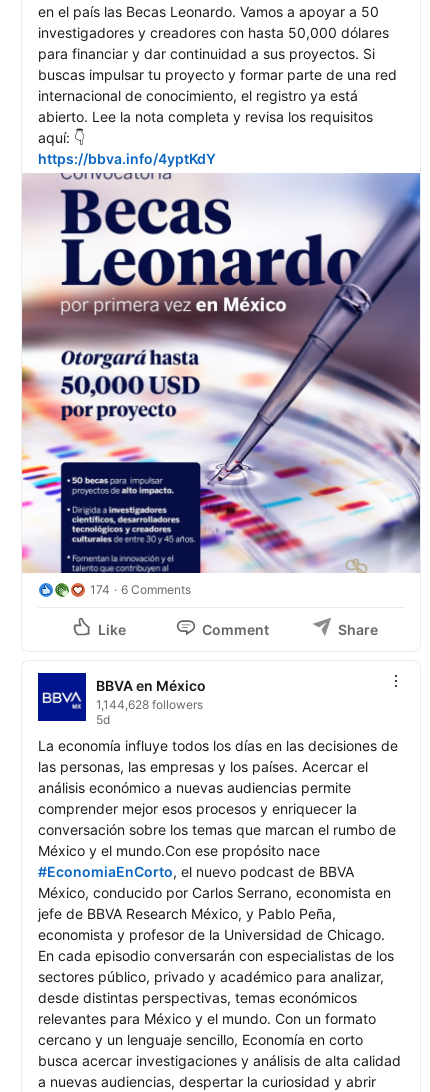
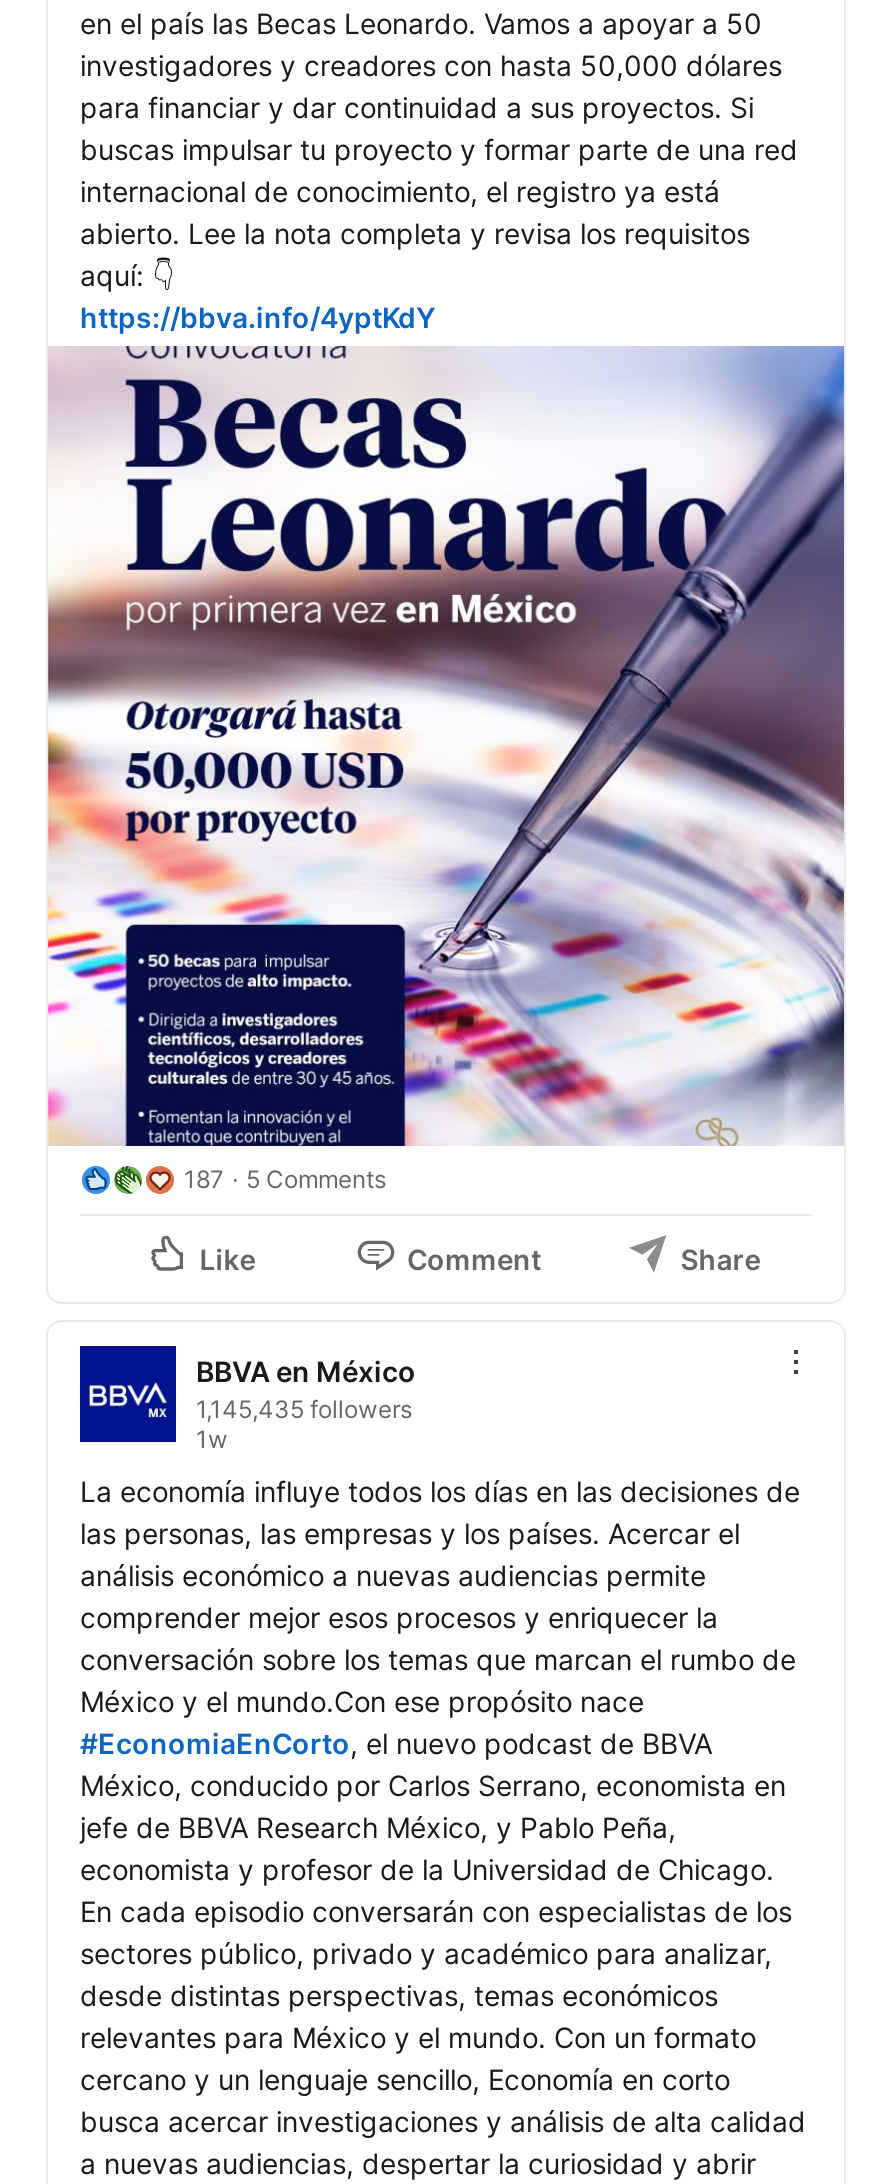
- 174
+ 187

- 6 Comments
+ 5 Comments

- 1,144,628 followers
- 5d
+ 1,145,435 followers
+ 1w
